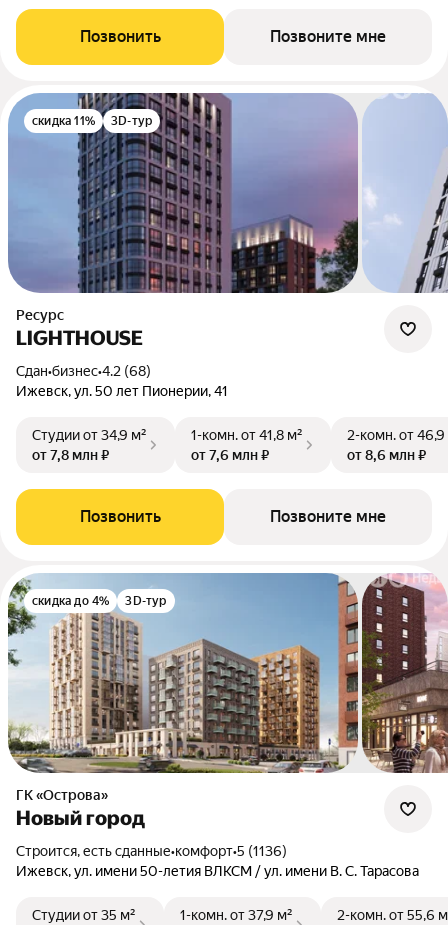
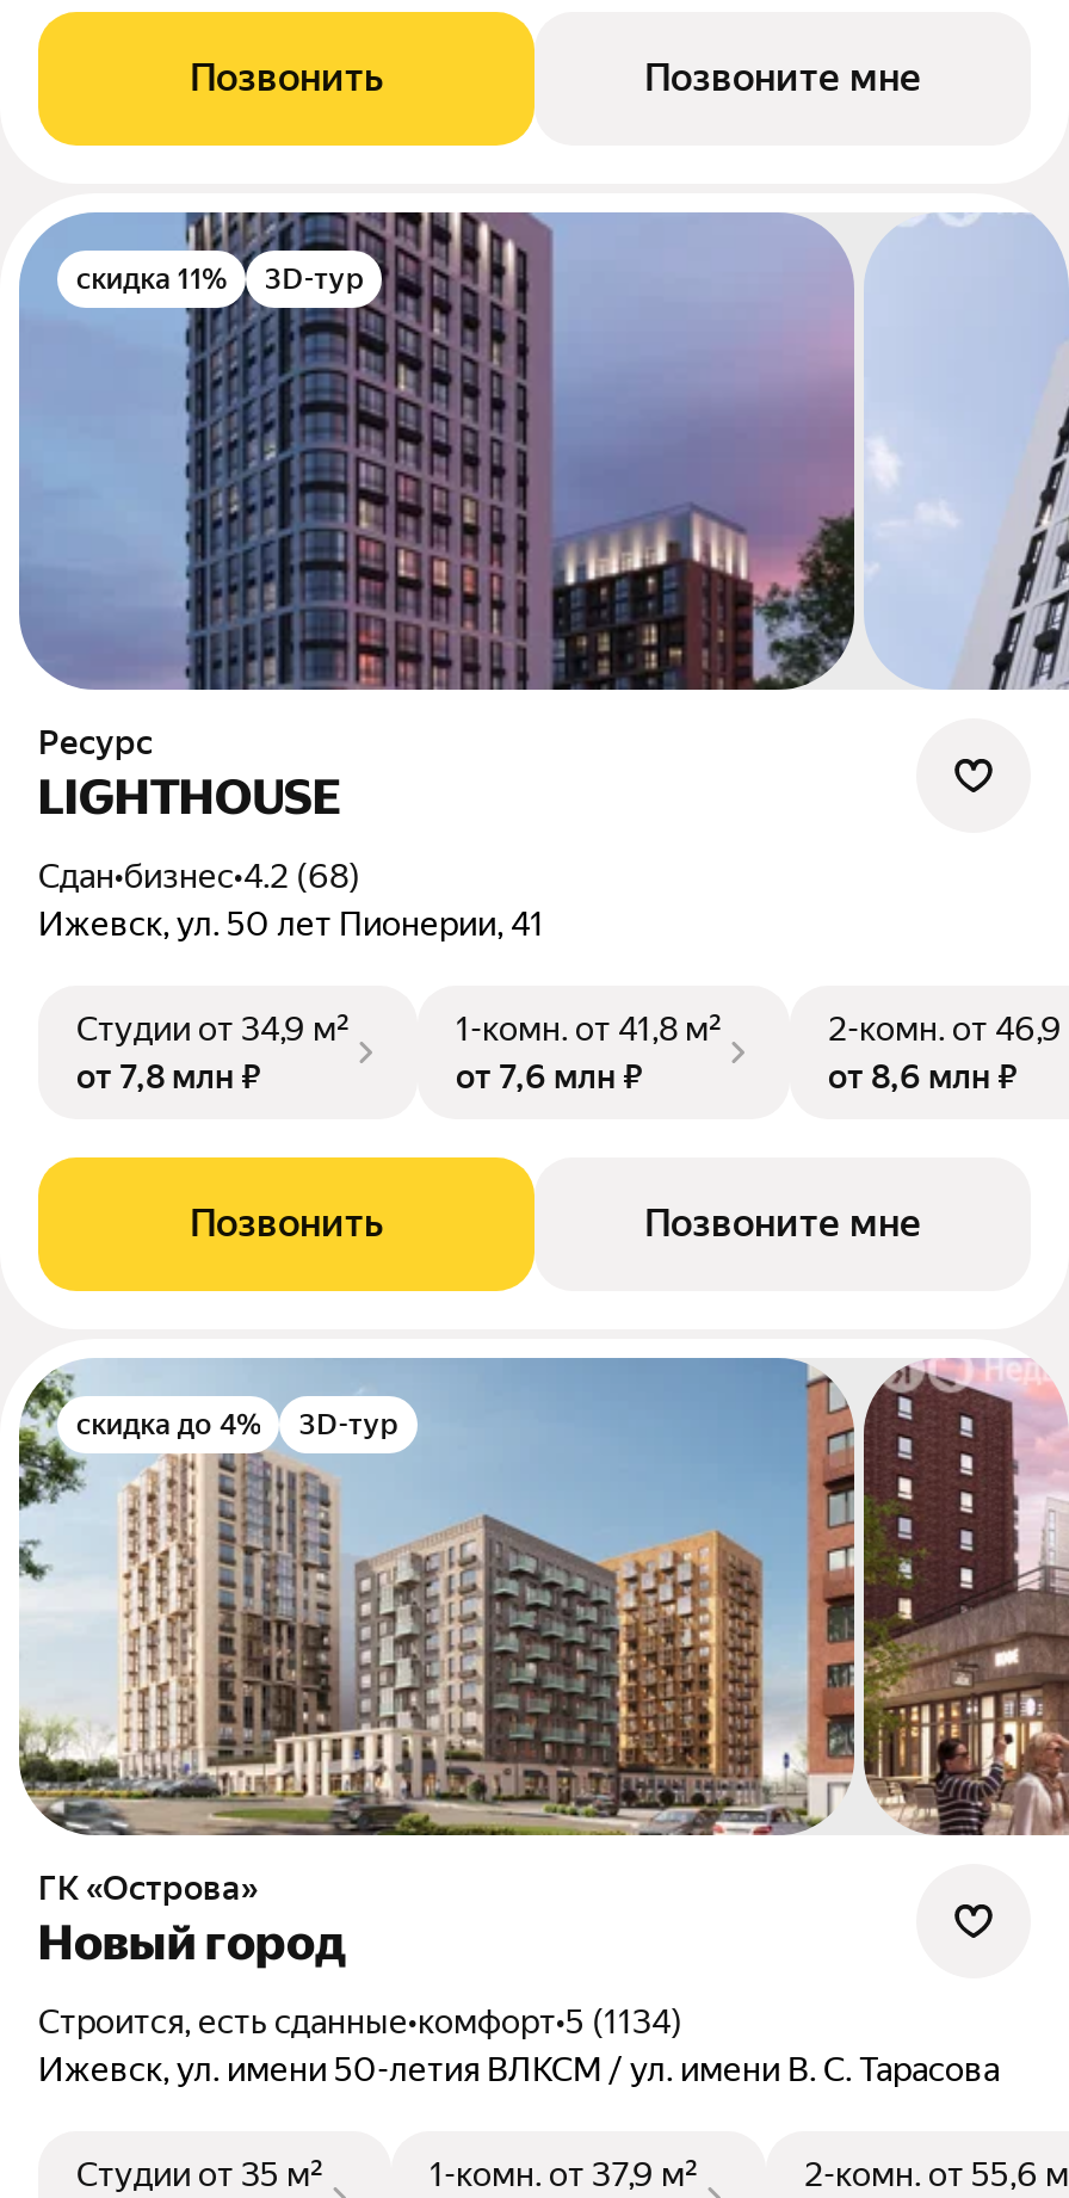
- Строится, есть сданные•комфорт•5 (1136)
+ Строится, есть сданные•комфорт•5 (1134)
